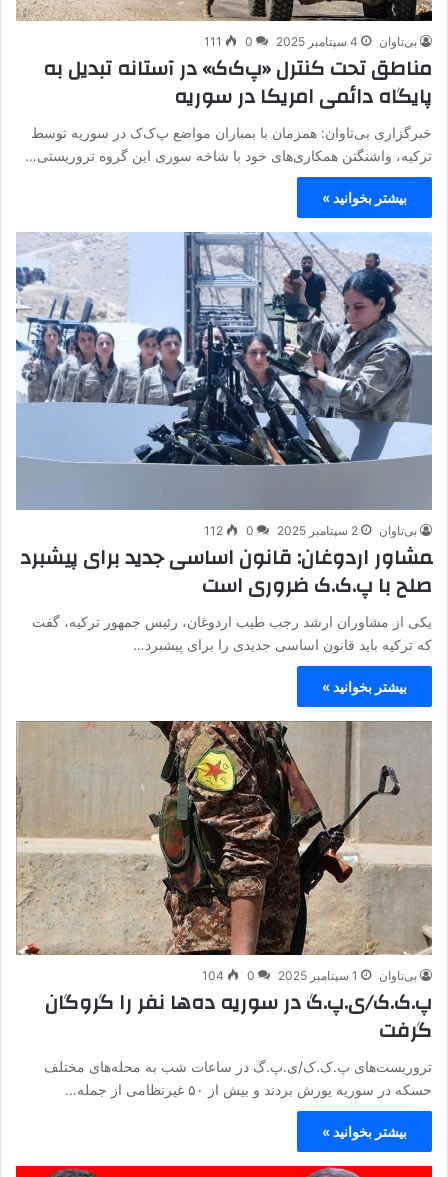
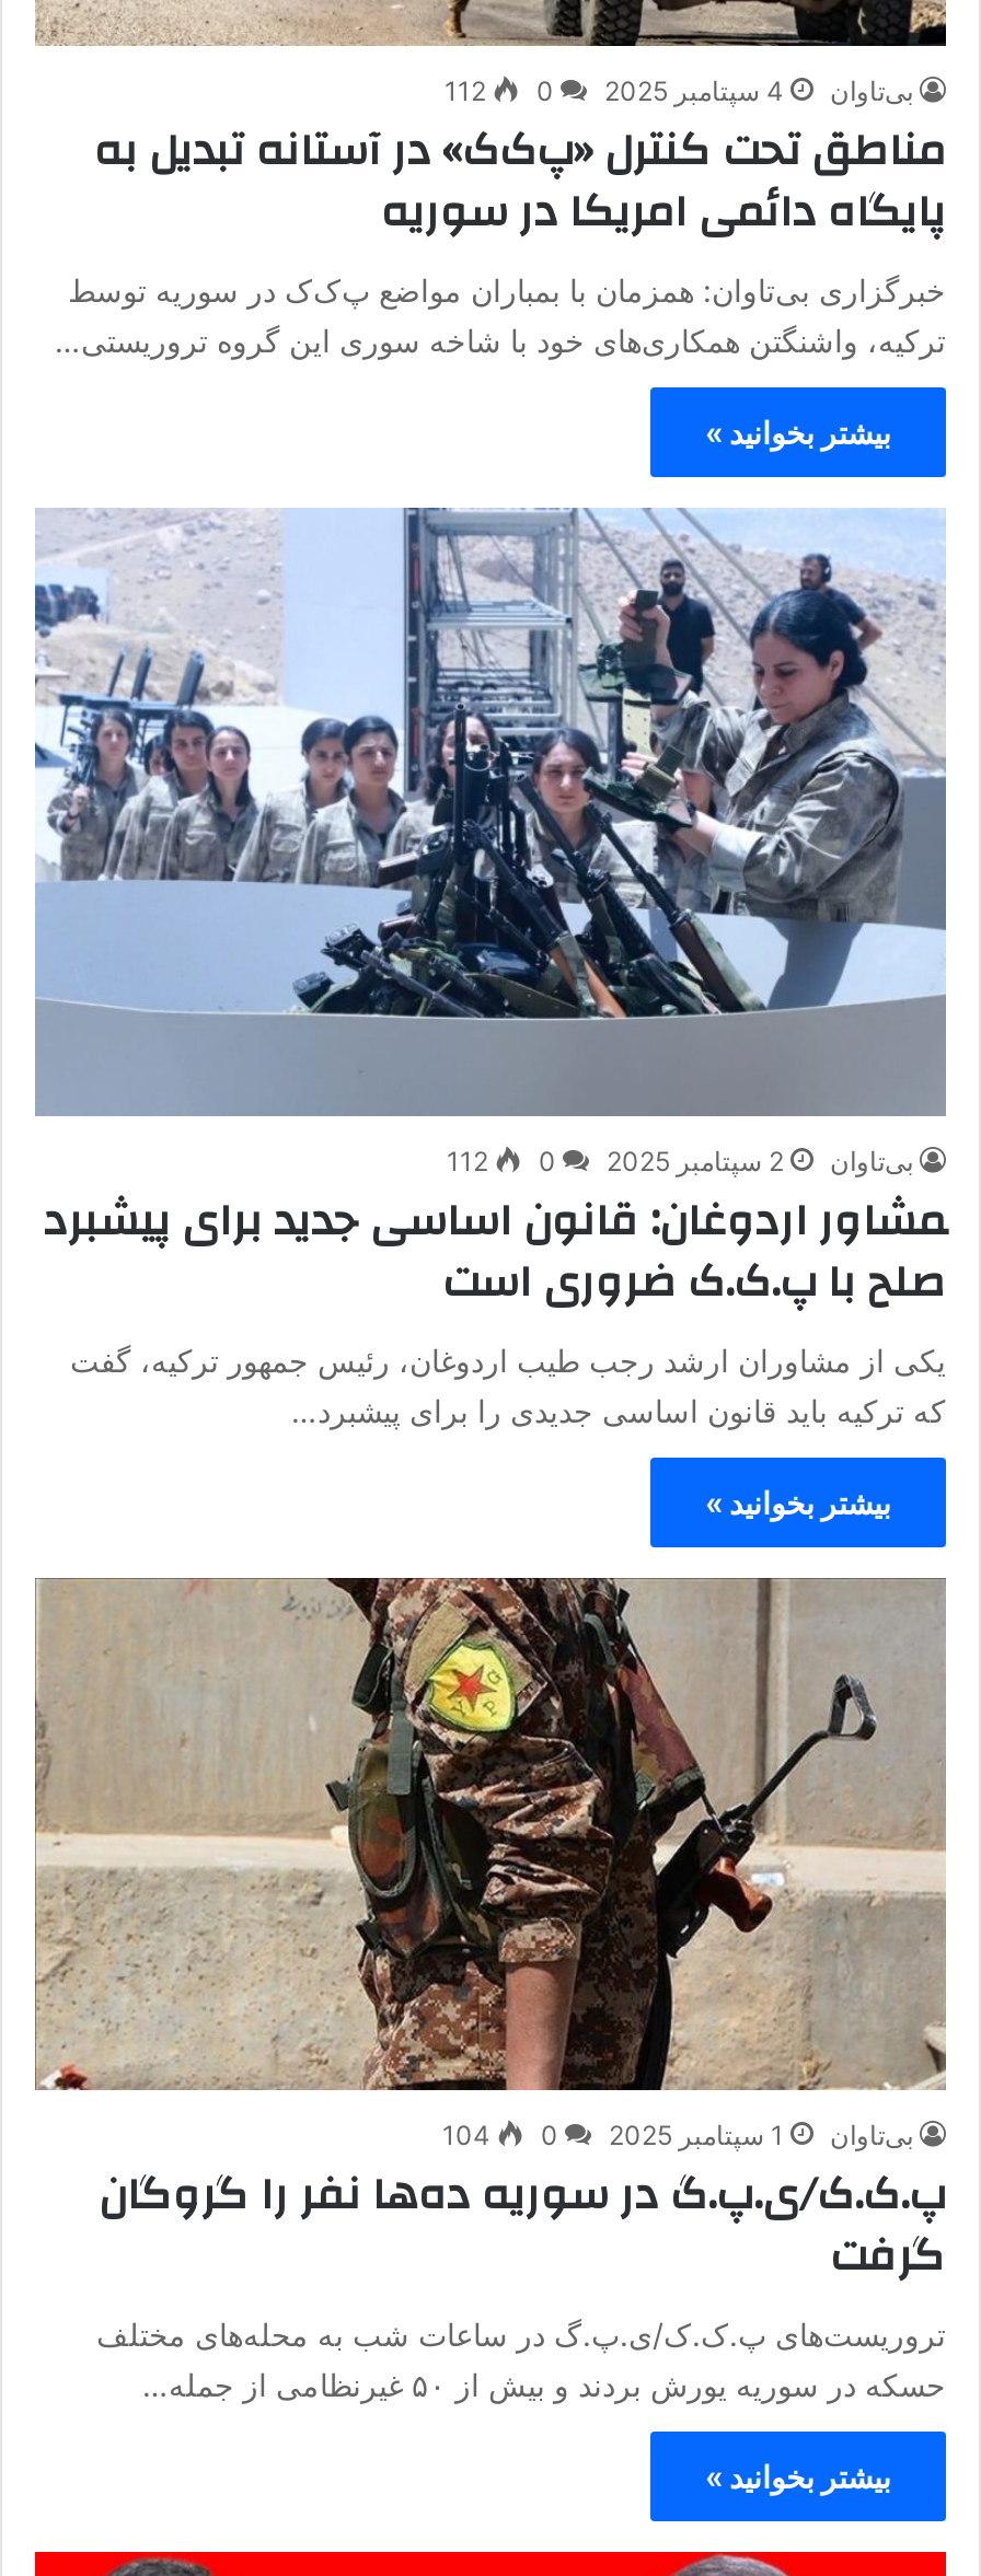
- 111 0
+ 112 0
